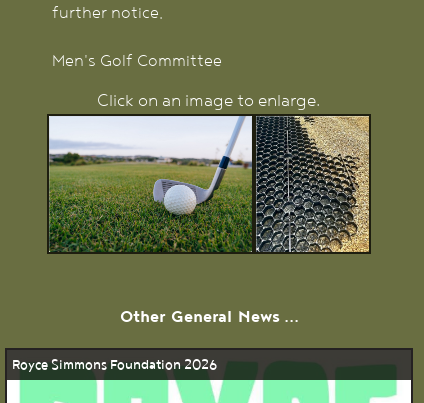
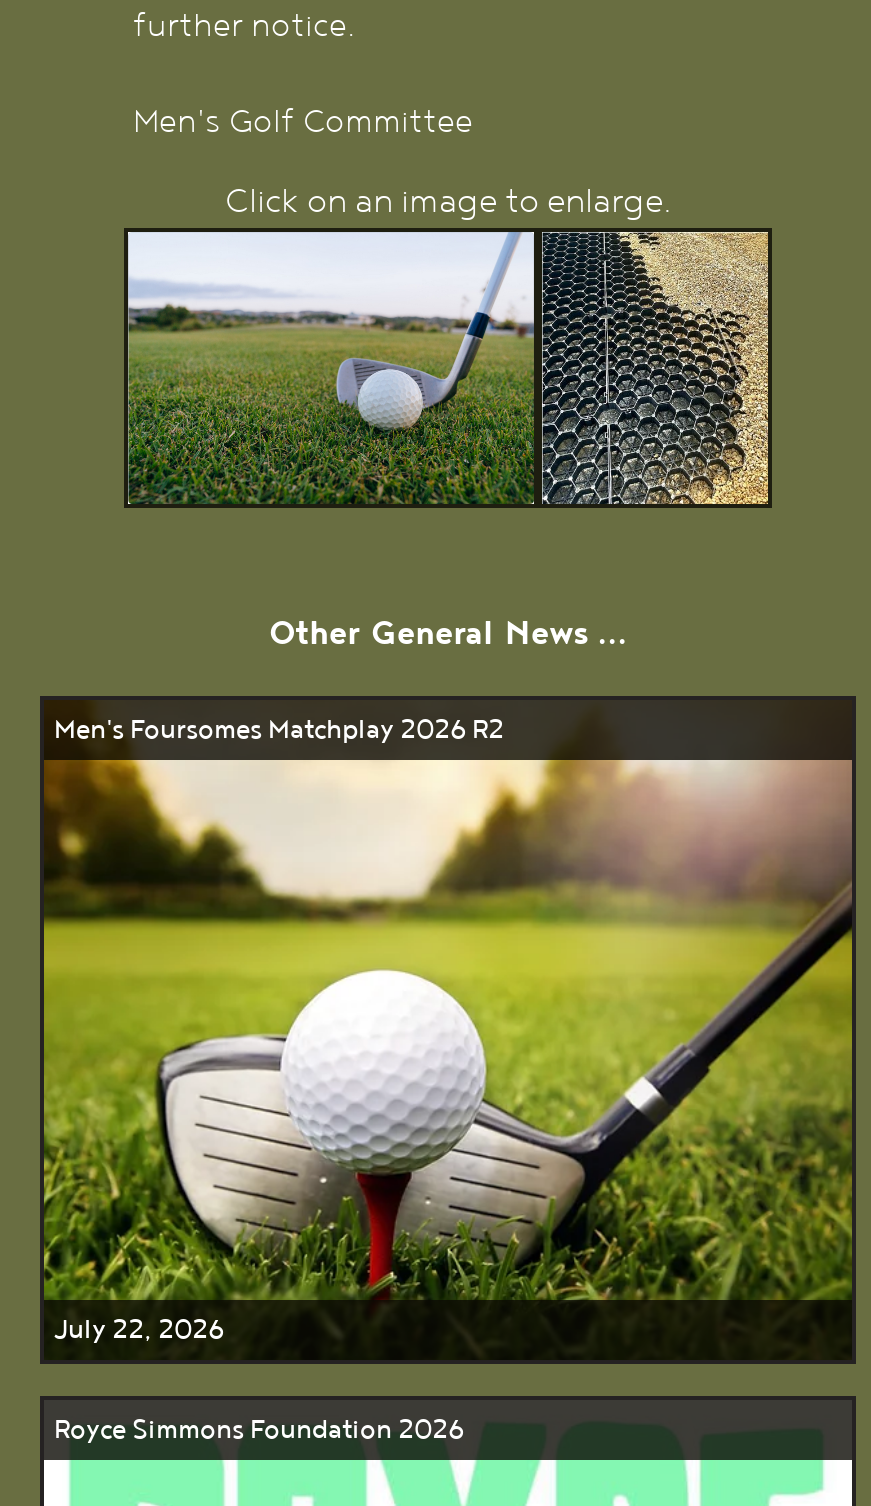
+ [image]
+ Men's Foursomes Matchplay 2026 R2

+ July 22, 2026
